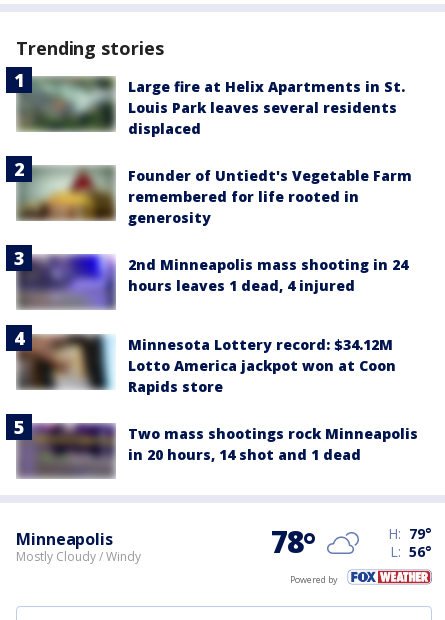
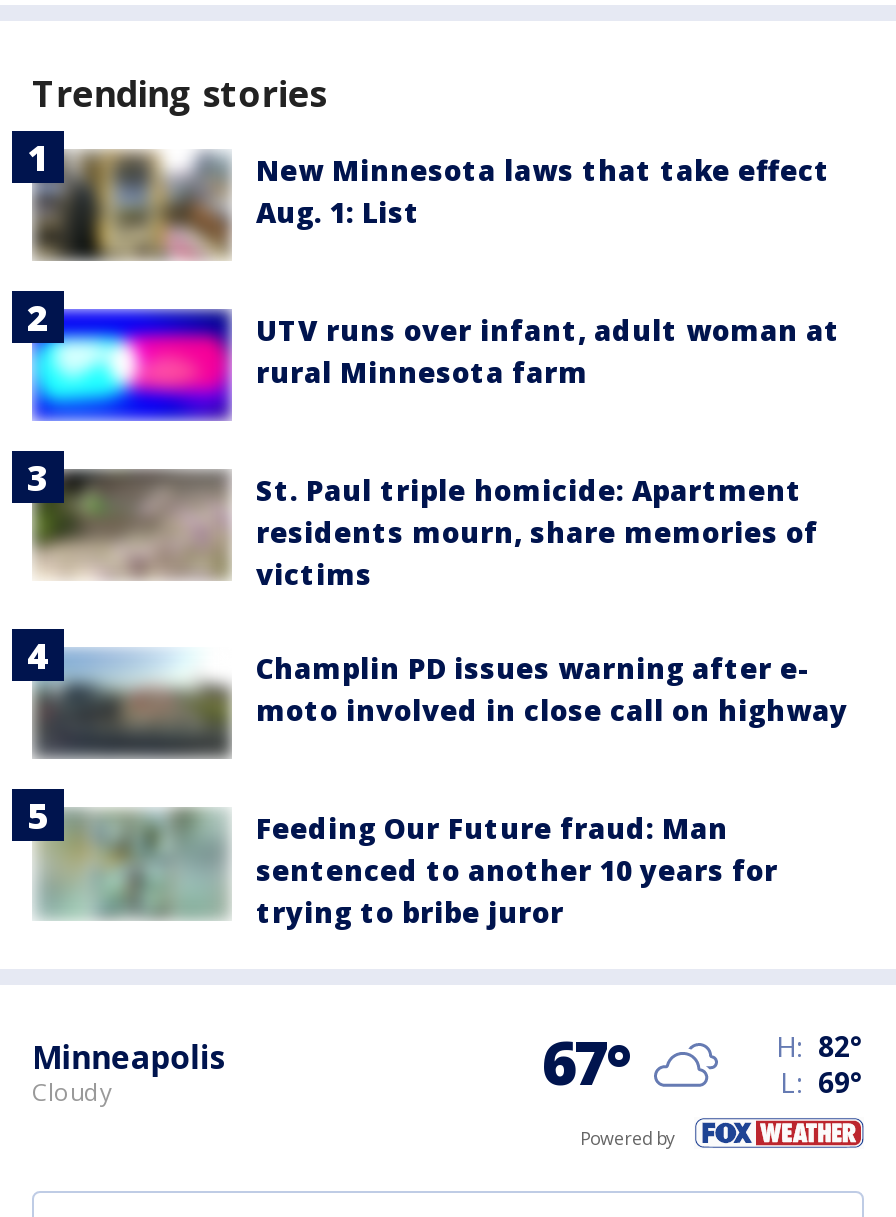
- [image]
- Large fire at Helix Apartments in St.
- Louis Park leaves several residents
- displaced
+ [image]
+ New Minnesota laws that take effect
+ Aug. 1: List

- [image]
- Founder of Untiedt's Vegetable Farm
- remembered for life rooted in
- generosity
+ [image]
+ UTV runs over infant, adult woman at
+ rural Minnesota farm

- [image]
- 2nd Minneapolis mass shooting in 24
- hours leaves 1 dead, 4 injured
+ [image]
+ St. Paul triple homicide: Apartment
+ residents mourn, share memories of
+ victims

- [image]
- Minnesota Lottery record: $34.12M
- Lotto America jackpot won at Coon
- Rapids store
+ [image]
+ Champlin PD issues warning after e-
+ moto involved in close call on highway

- [image]
- Two mass shootings rock Minneapolis
- in 20 hours, 14 shot and 1 dead
+ [image]
+ Feeding Our Future fraud: Man
+ sentenced to another 10 years for
+ trying to bribe juror

- Mostly Cloudy / Windy
- 78°
- H: 79°
- L: 56°
+ Cloudy
+ 67°
+ H: 82°
+ L: 69°
